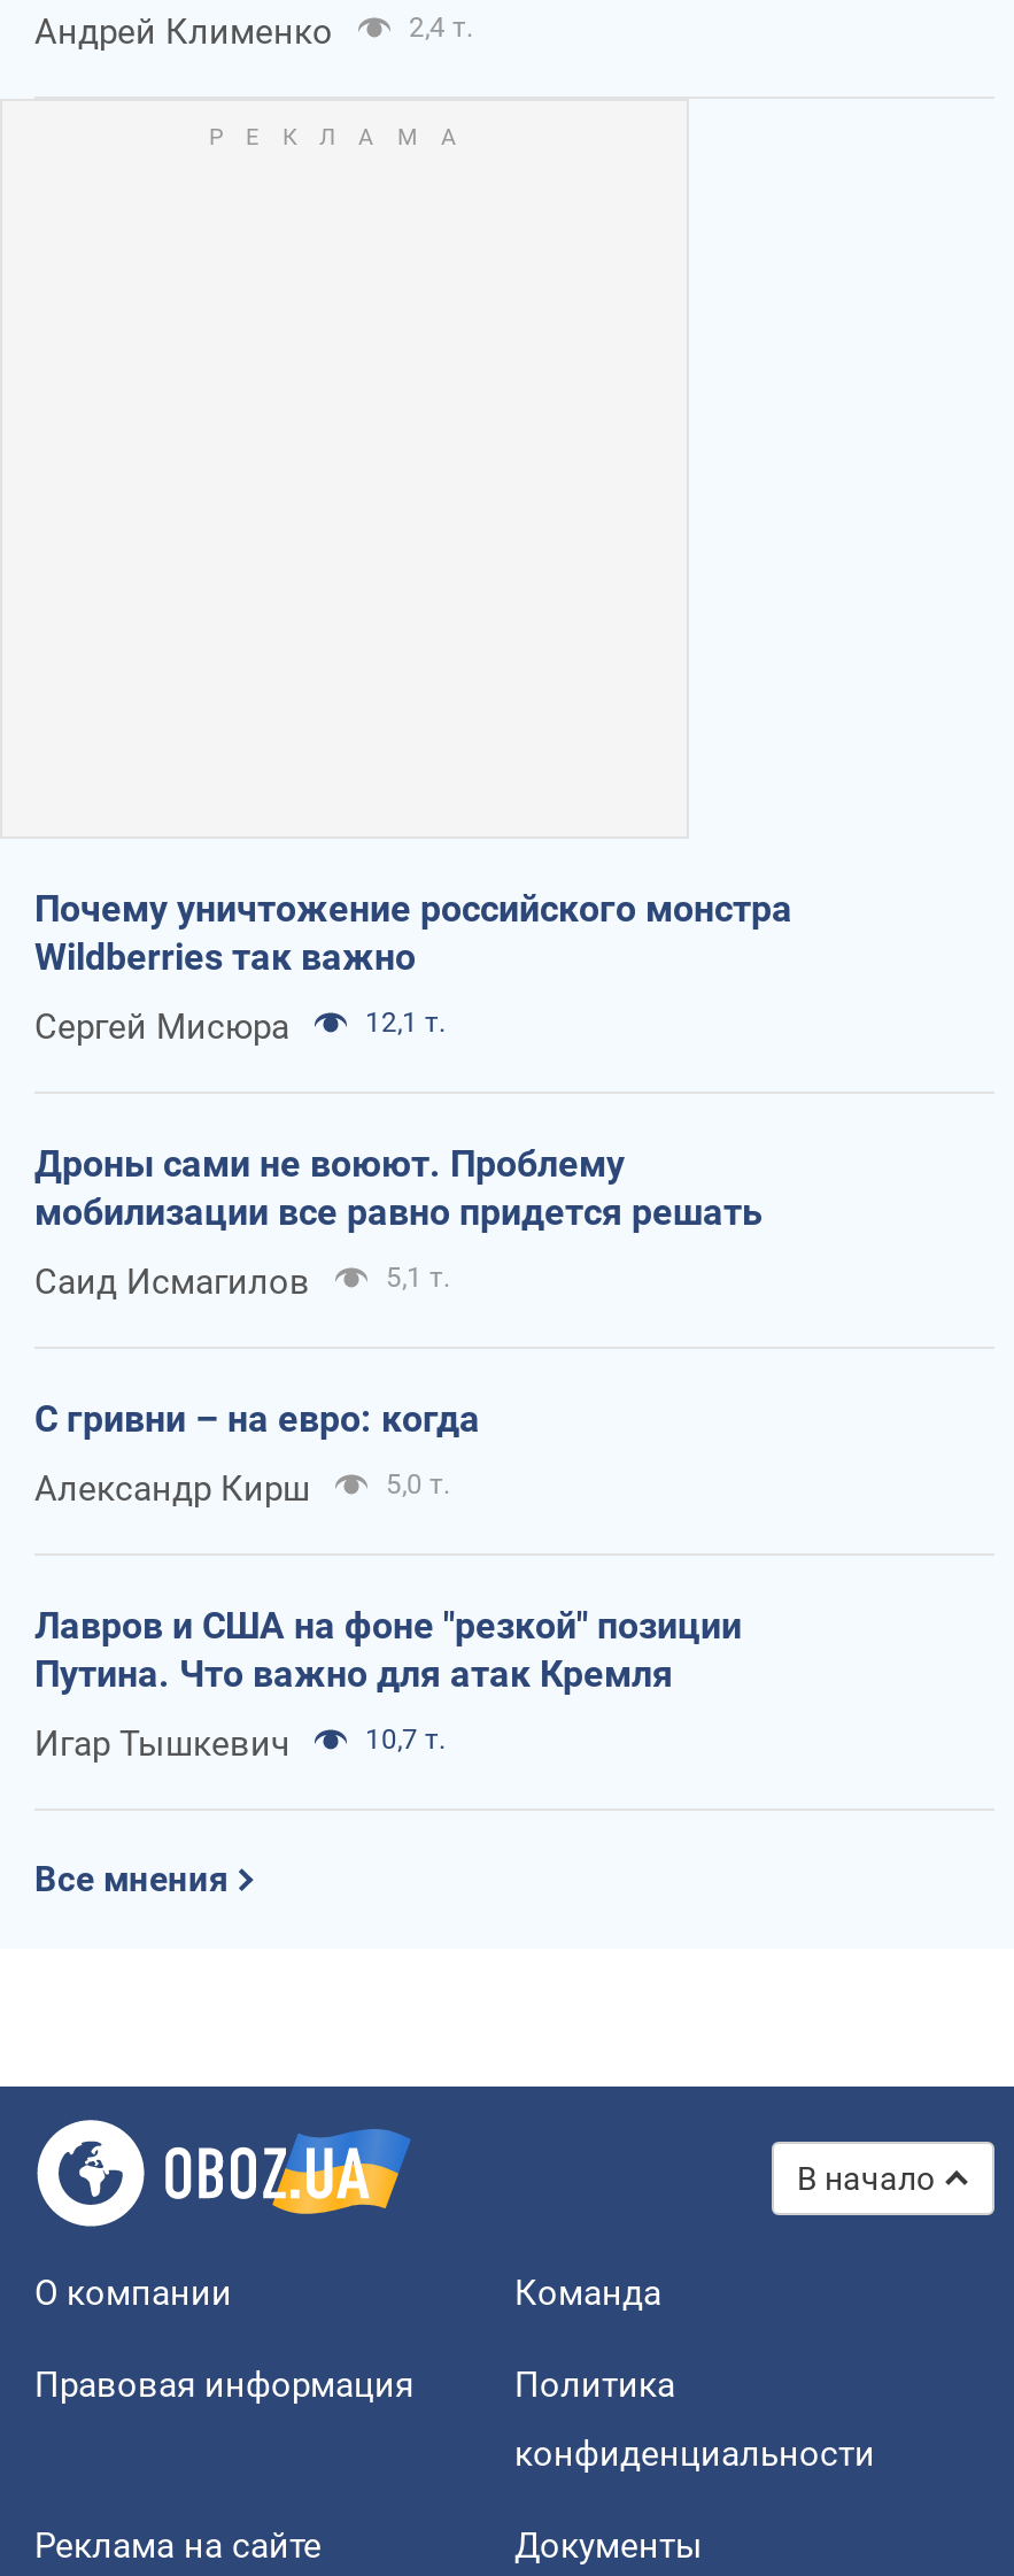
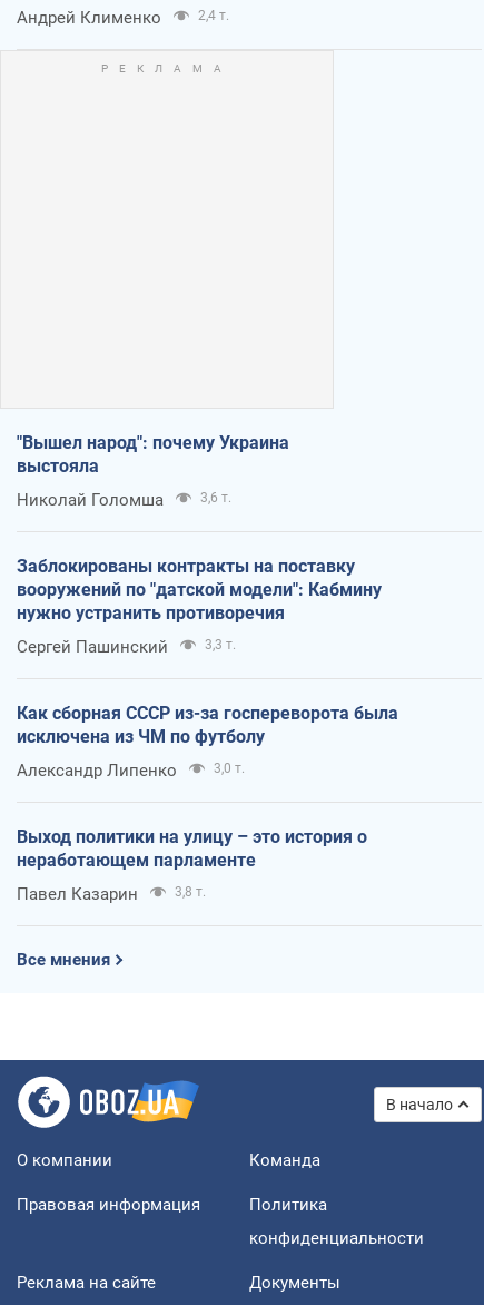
- Почему уничтожение российского монстра
- Wildberries так важно
+ "Вышел народ": почему Украина
+ выстояла

- Сергей Мисюра
- 12,1 т.
+ Николай Голомша
+ 3,6 т.

- Дроны сами не воюют. Проблему
- мобилизации все равно придется решать
+ Заблокированы контракты на поставку
+ вооружений по "датской модели": Кабмину
+ нужно устранить противоречия

- Саид Исмагилов
- 5,1 т.
+ Сергей Пашинский
+ 3,3 т.

- С гривни – на евро: когда
+ Как сборная СССР из-за госпереворота была
+ исключена из ЧМ по футболу

- Александр Кирш
- 5,0 т.
+ Александр Липенко
+ 3,0 т.

- Лавров и США на фоне "резкой" позиции
- Путина. Что важно для атак Кремля
+ Выход политики на улицу – это история о
+ неработающем парламенте

- Игар Тышкевич
- 10,7 т.
+ Павел Казарин
+ 3,8 т.
